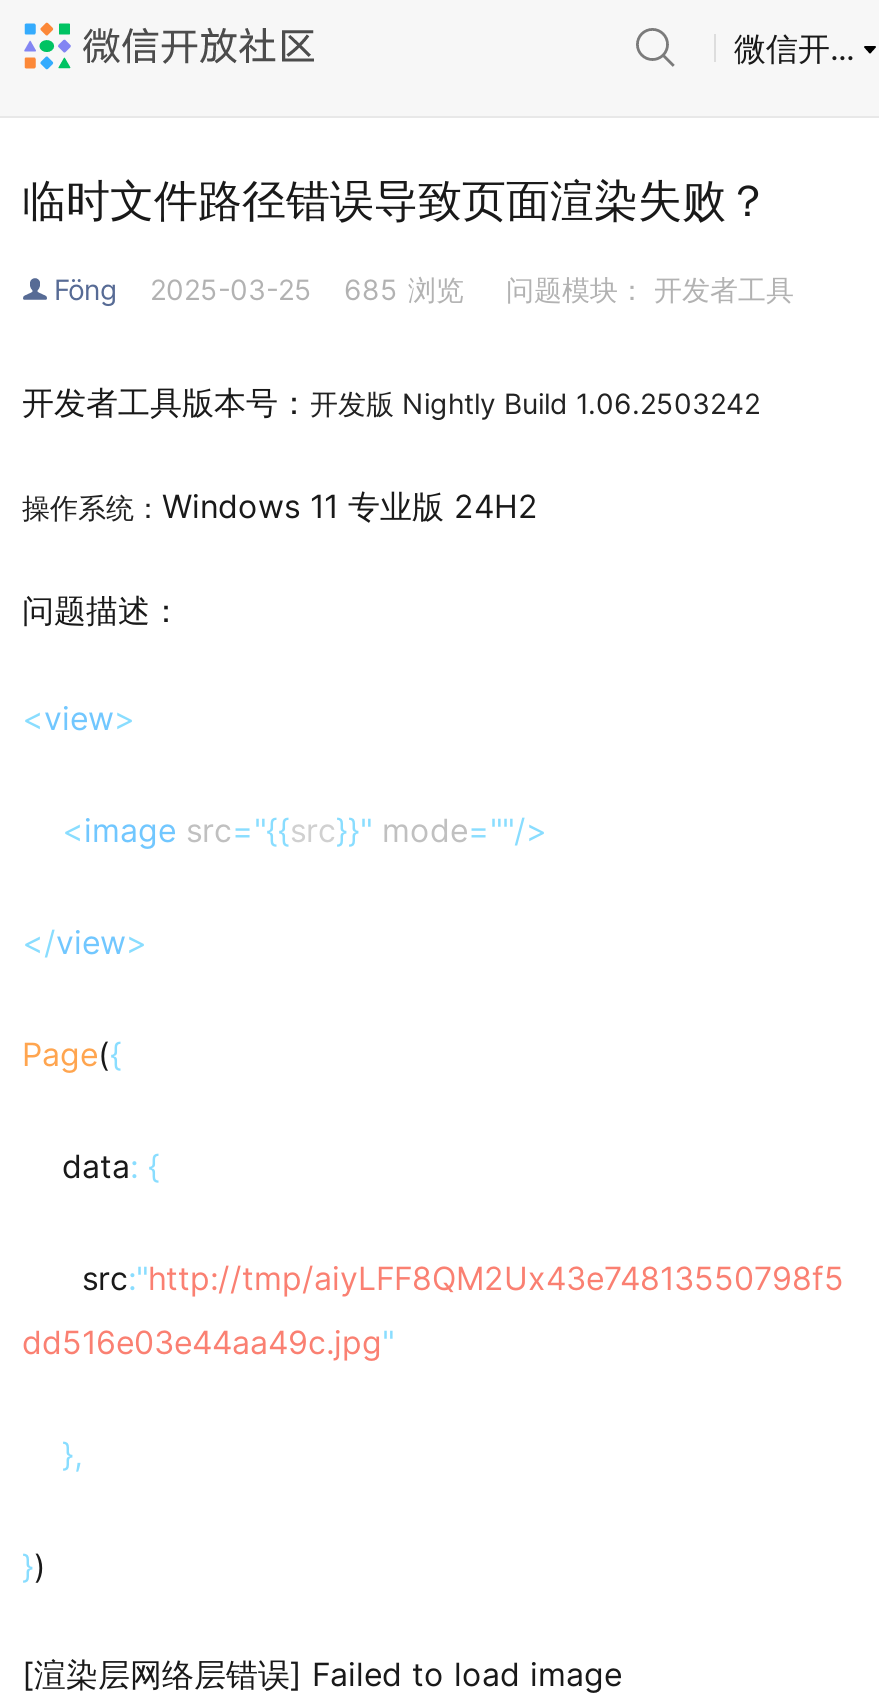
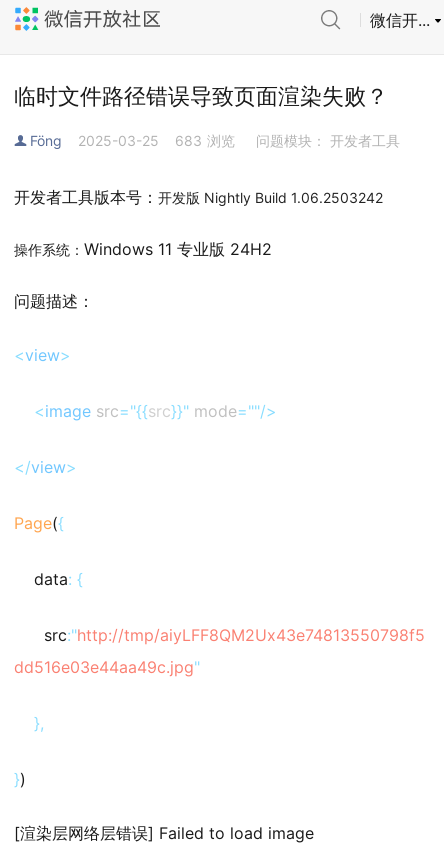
- Föng 2025-03-25 685 浏览 问题模块： 开发者工具
+ Föng 2025-03-25 683 浏览 问题模块： 开发者工具
